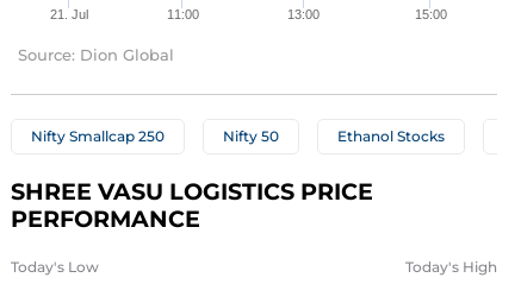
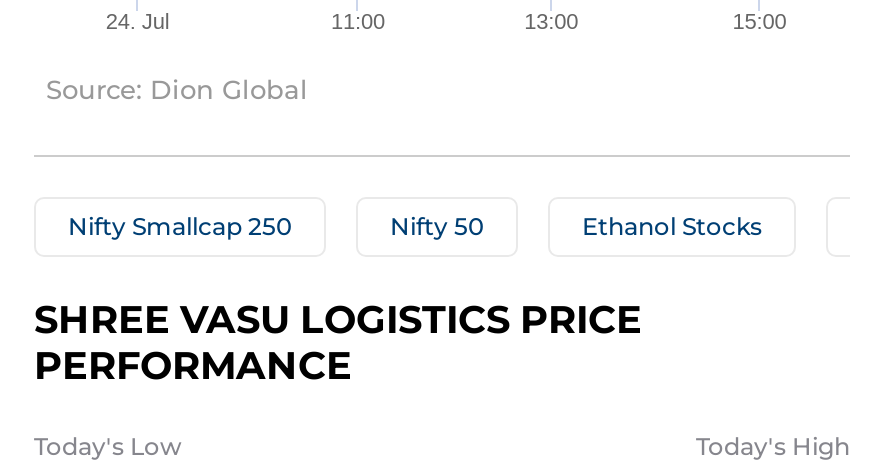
- 21. Jul
+ 24. Jul
+ 15:00

- 15:00
